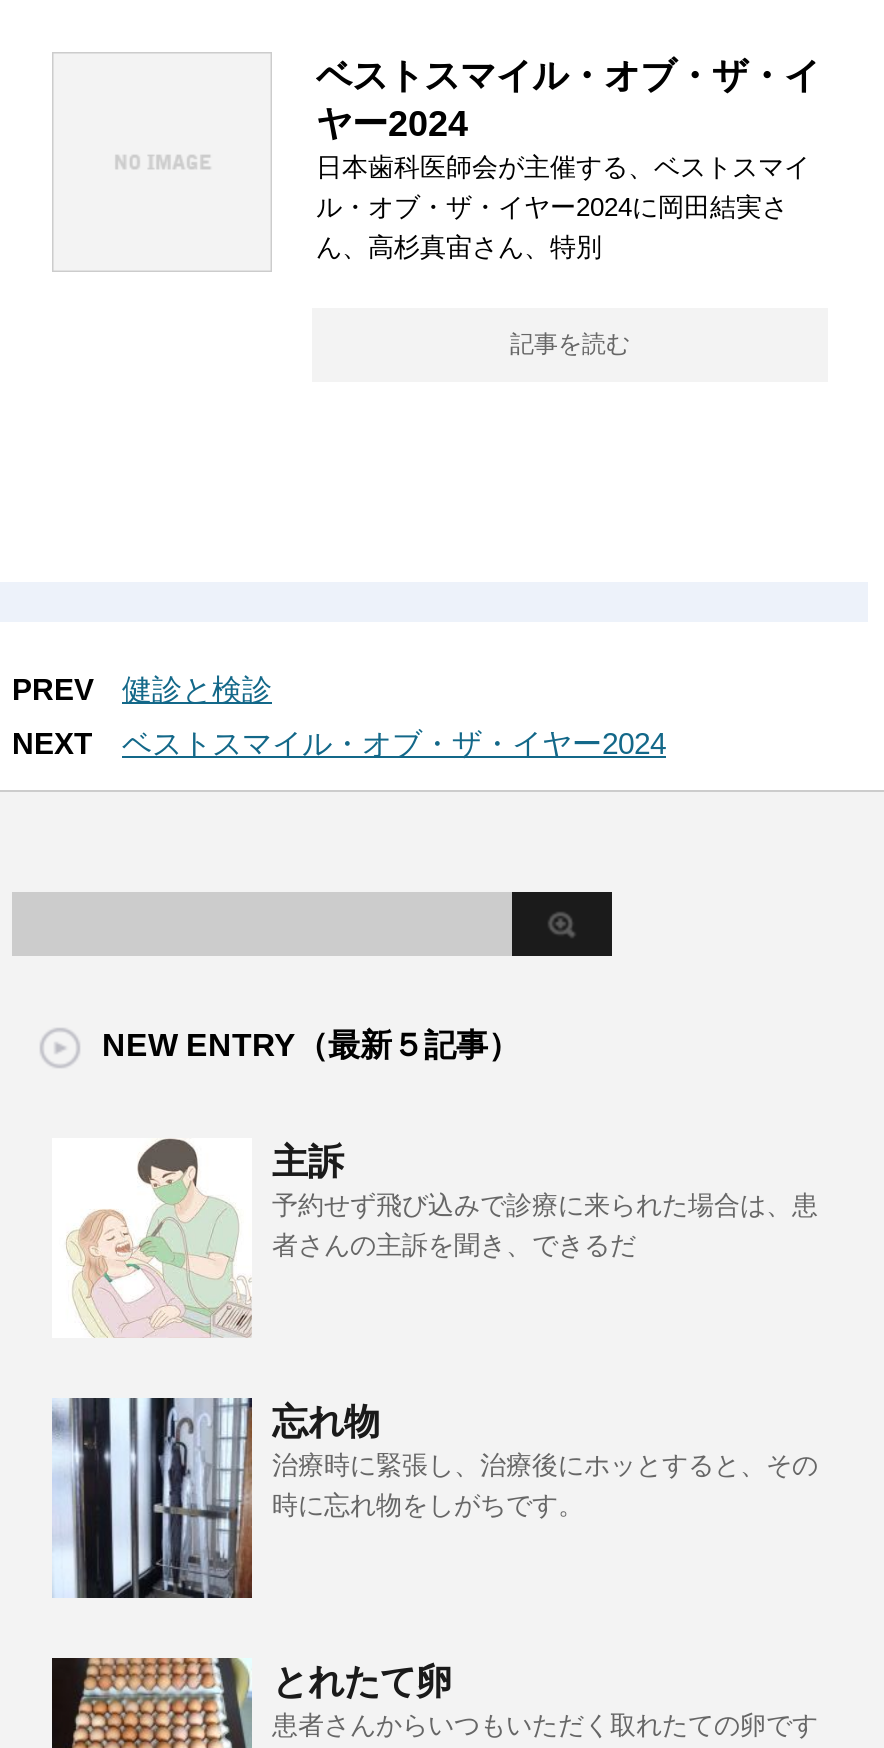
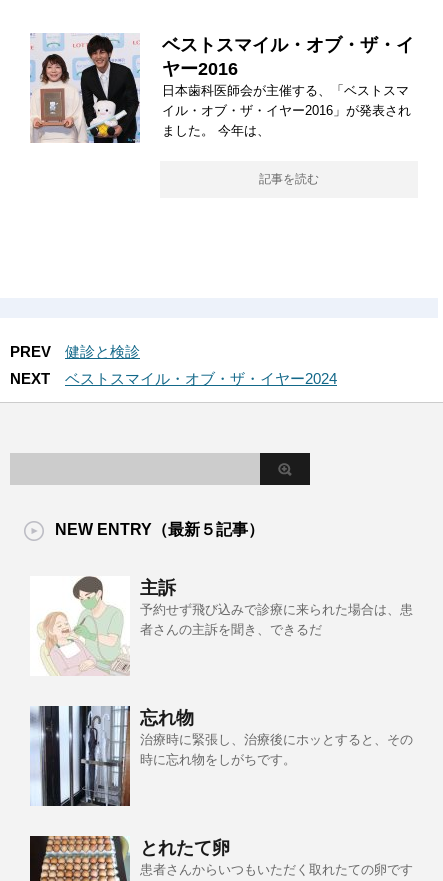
+ [image]

- ヤー2024
- 日本歯科医師会が主催する、ベストスマイ
- ル・オブ・ザ・イヤー2024に岡田結実さ
- ん、高杉真宙さん、特別
+ ヤー2016
+ 日本歯科医師会が主催する、「ベストスマ
+ イル・オブ・ザ・イヤー2016」が発表され
+ ました。 今年は、
